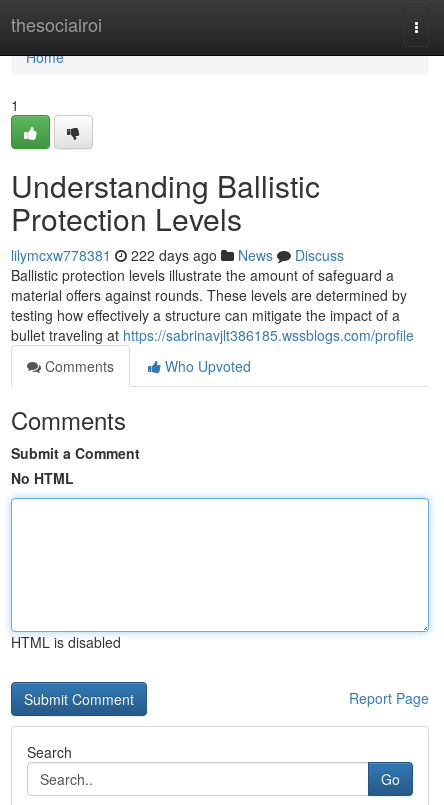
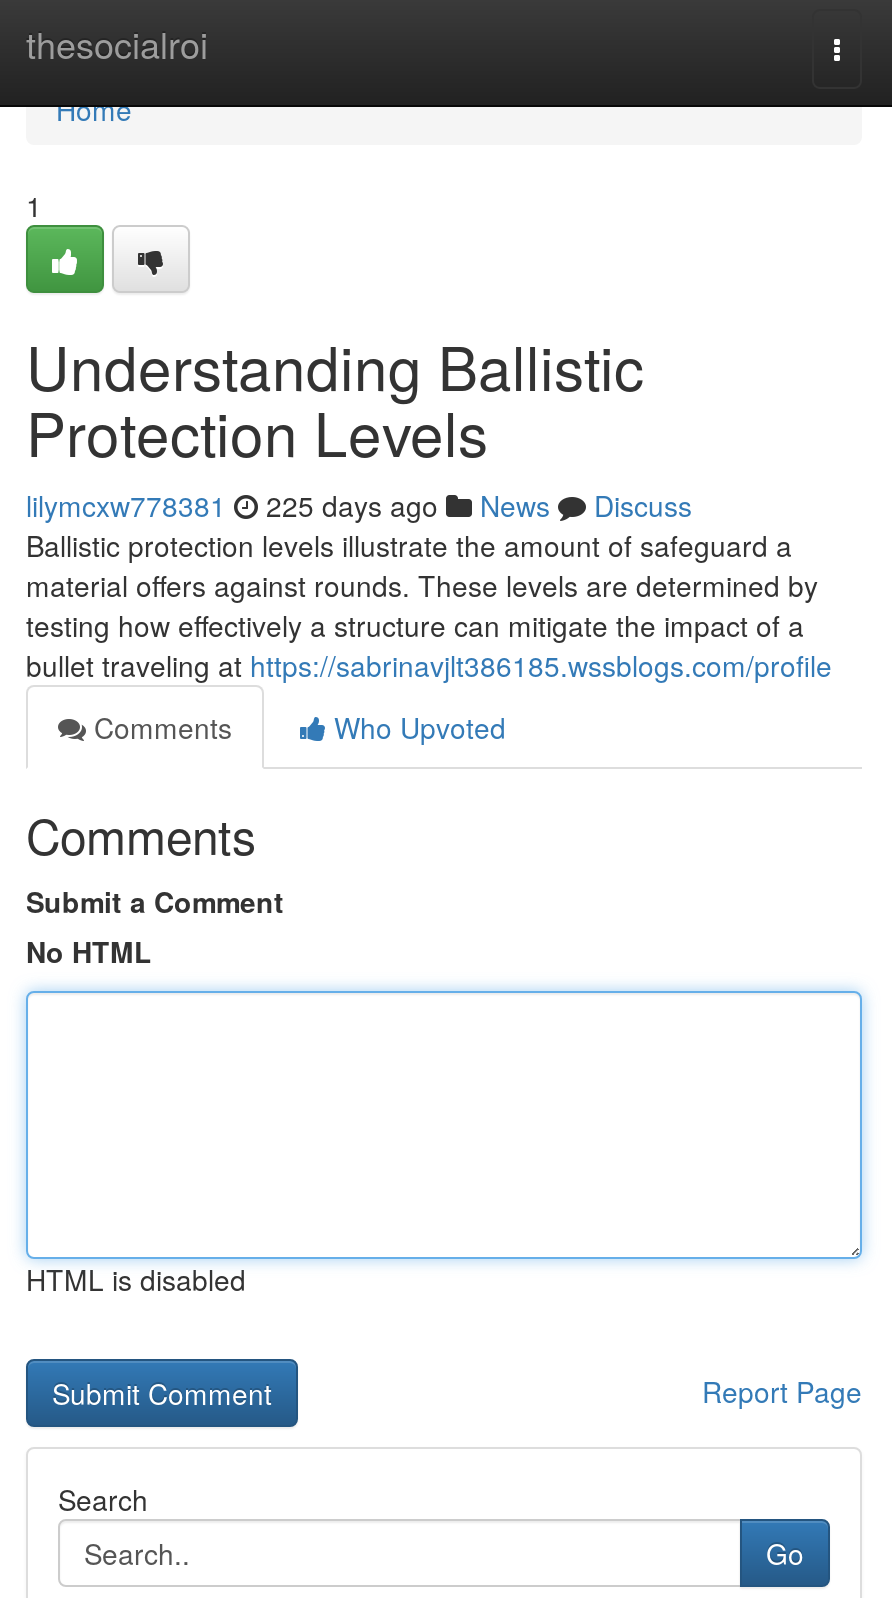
- lilymcxw778381 222 days ago News Discuss
+ lilymcxw778381 225 days ago News Discuss
